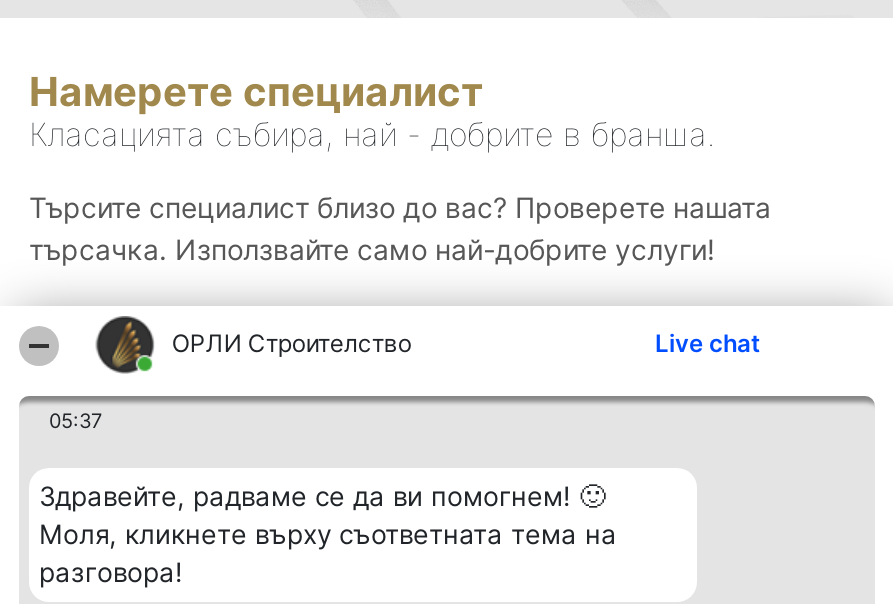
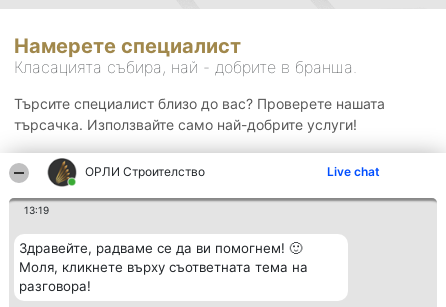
- 05:37
+ 13:19
